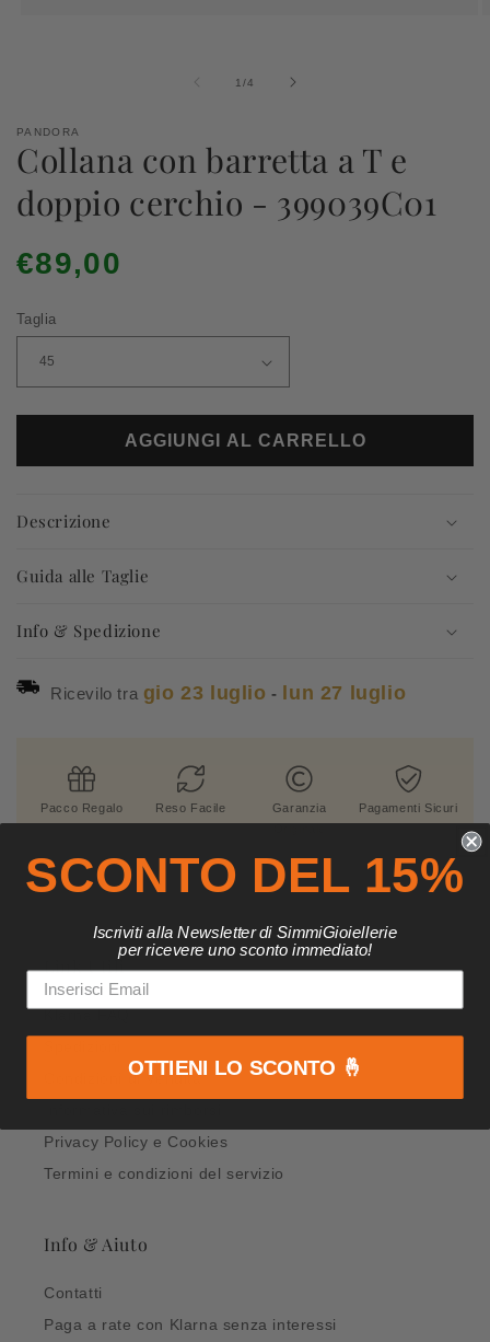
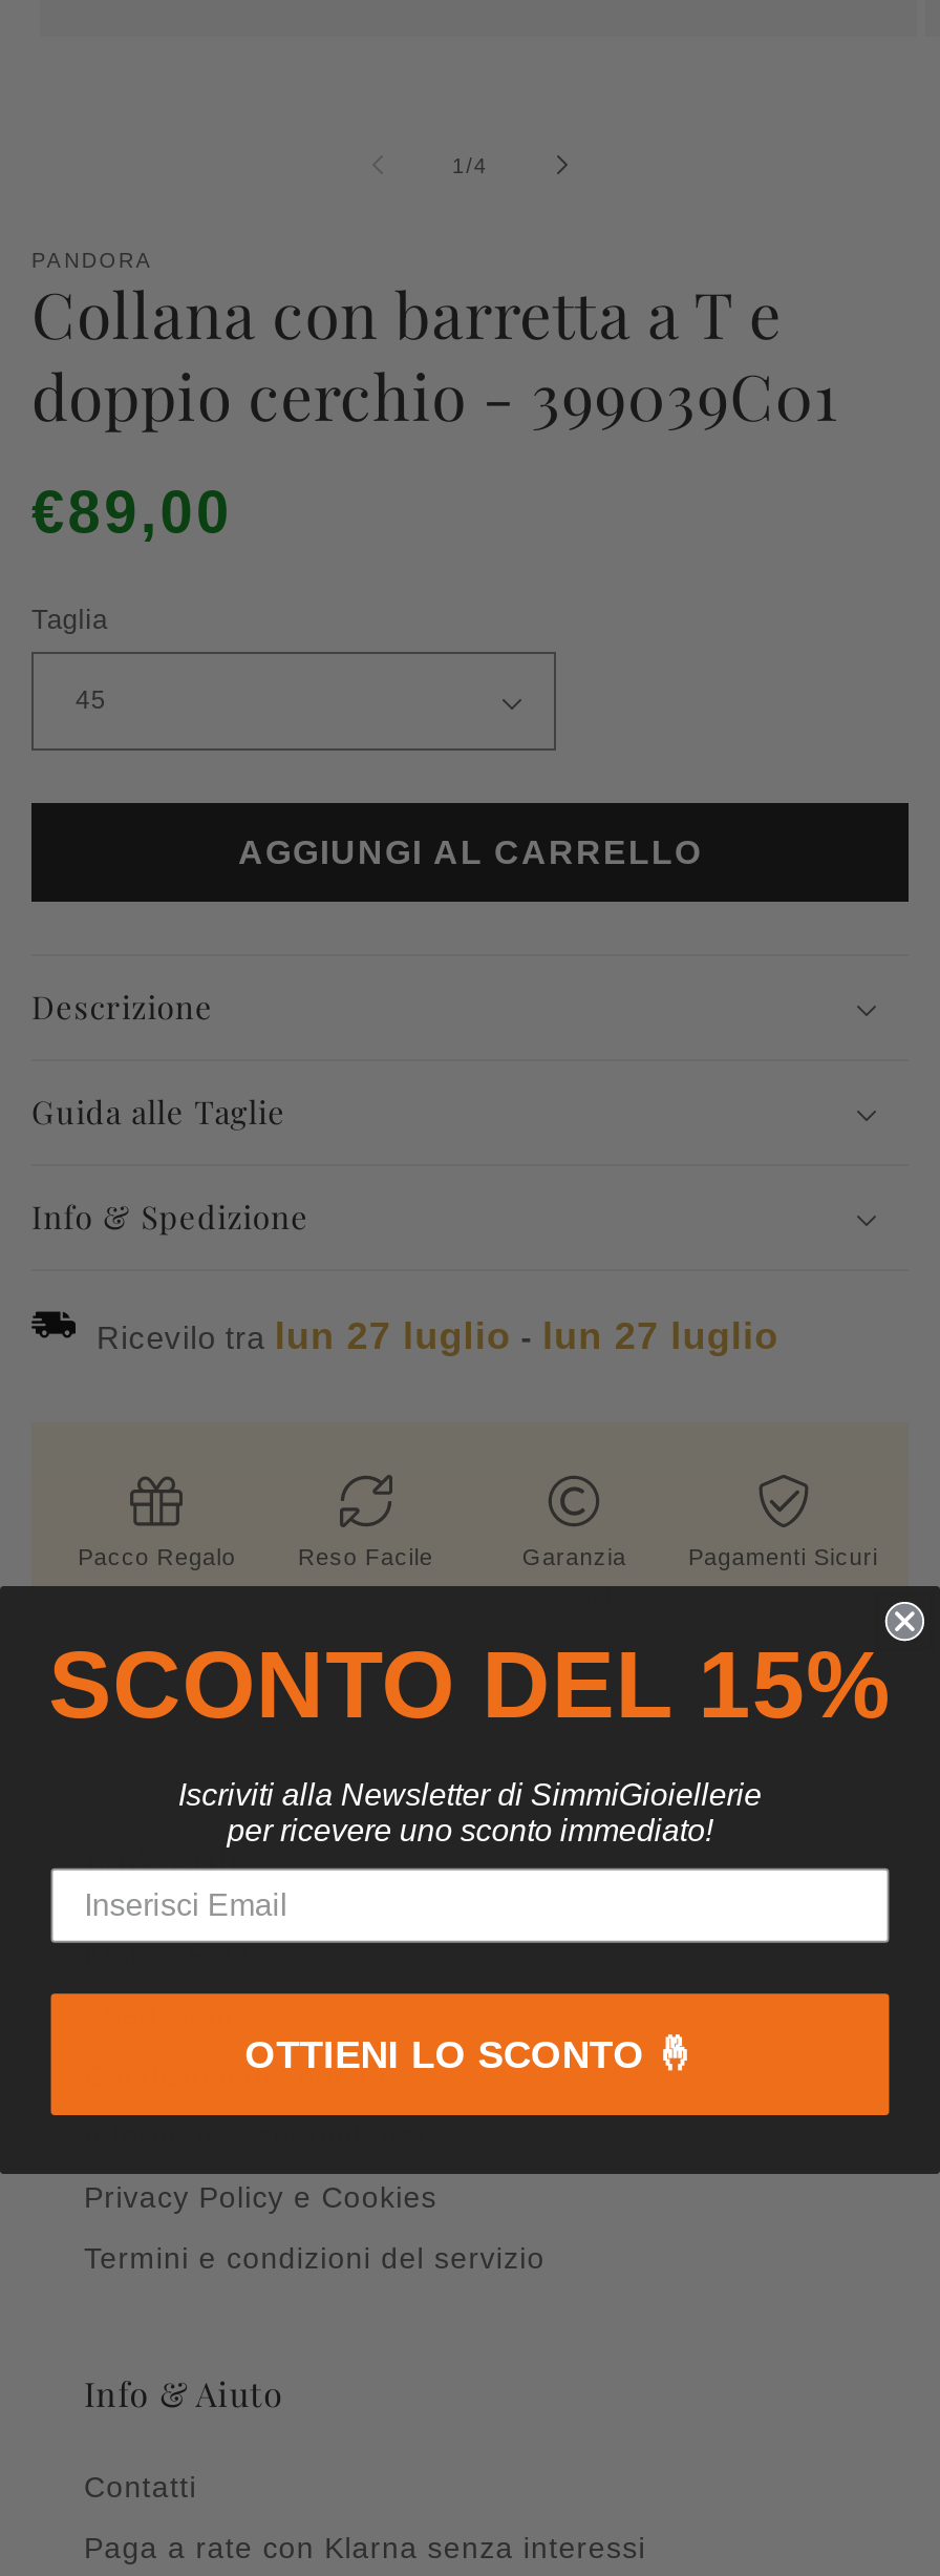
- Ricevilo tra gio 23 luglio - lun 27 luglio
+ Ricevilo tra lun 27 luglio - lun 27 luglio
